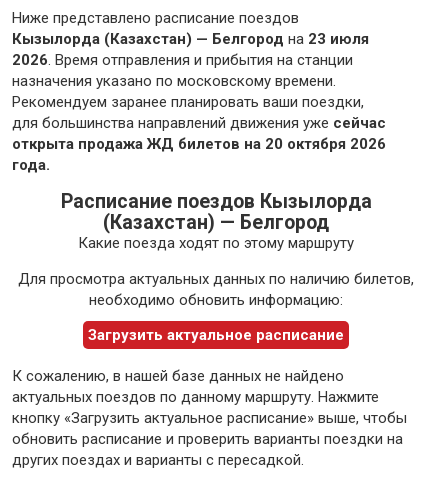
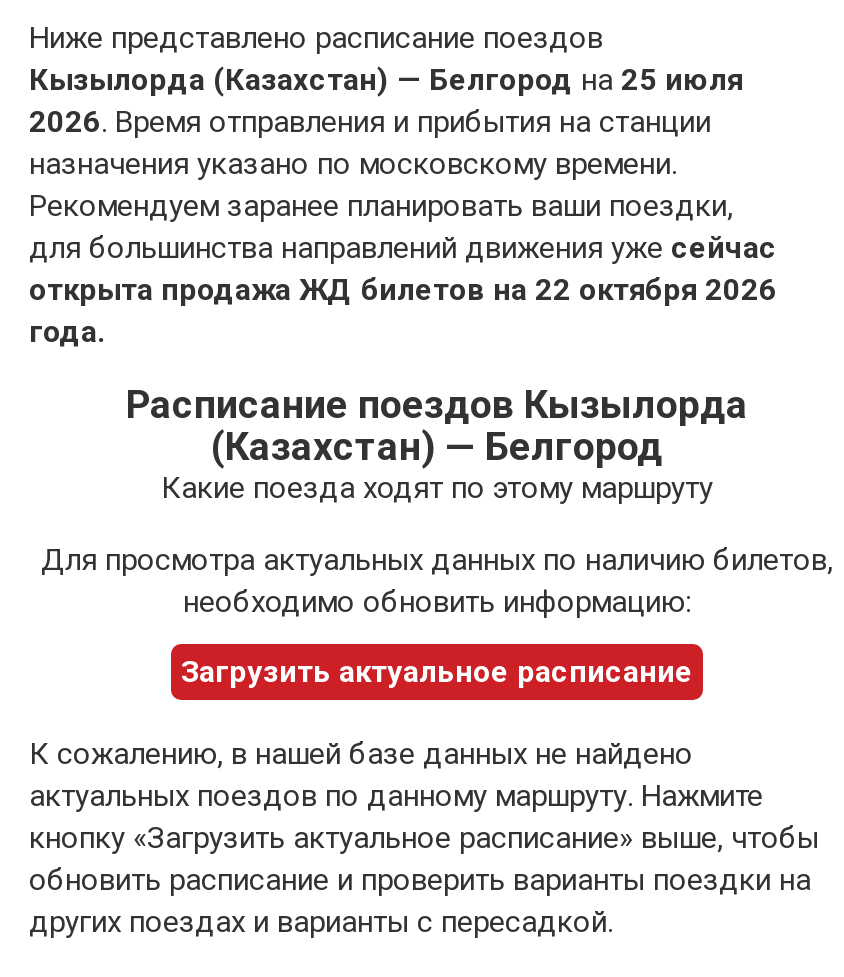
- Кызылорда (Казахстан) — Белгород на 23 июля
+ Кызылорда (Казахстан) — Белгород на 25 июля

- открыта продажа ЖД билетов на 20 октября 2026
+ открыта продажа ЖД билетов на 22 октября 2026
